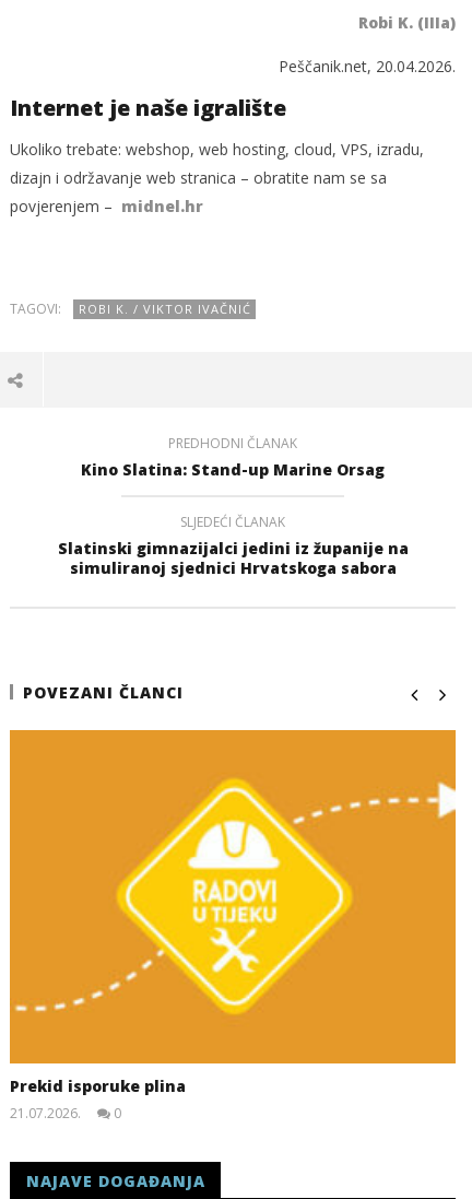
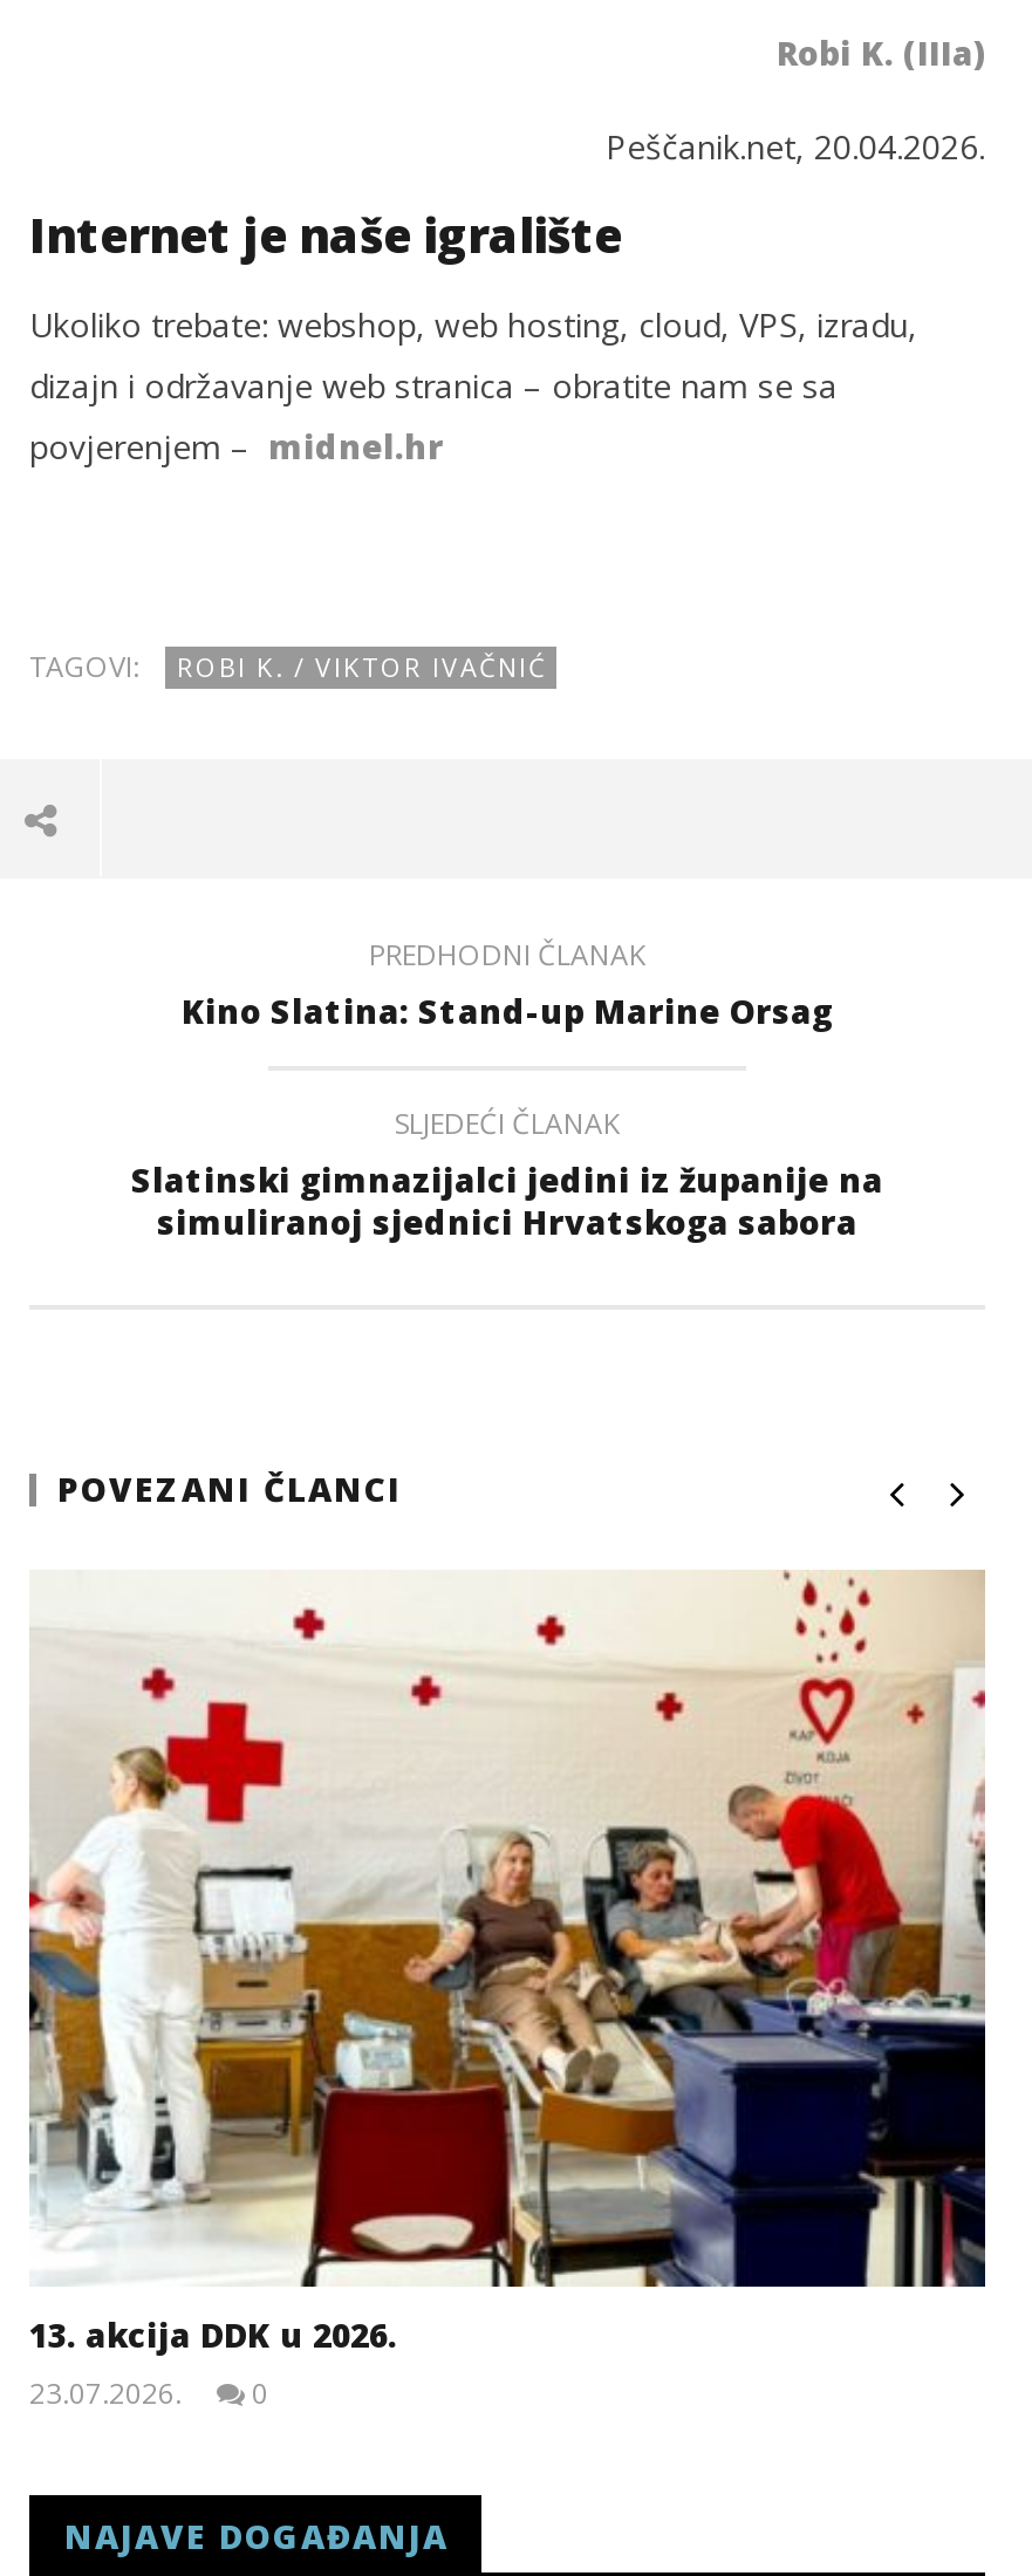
- [image]
- Prekid isporuke plina
- 21.07.2026.
+ [image]
+ 13. akcija DDK u 2026.
+ 23.07.2026.
